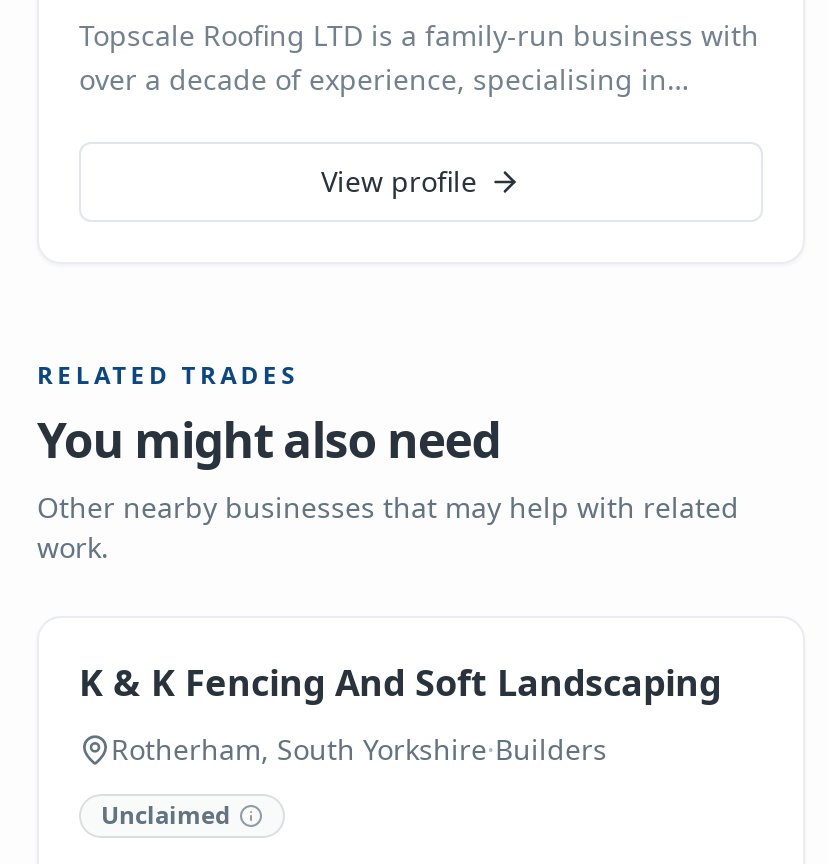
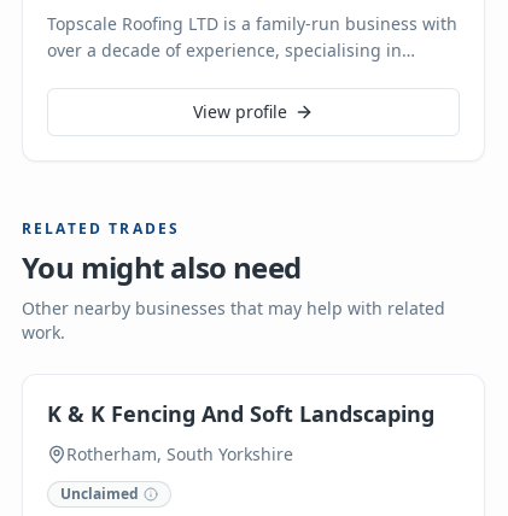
- Rotherham, South Yorkshire·Builders
+ Rotherham, South Yorkshire
